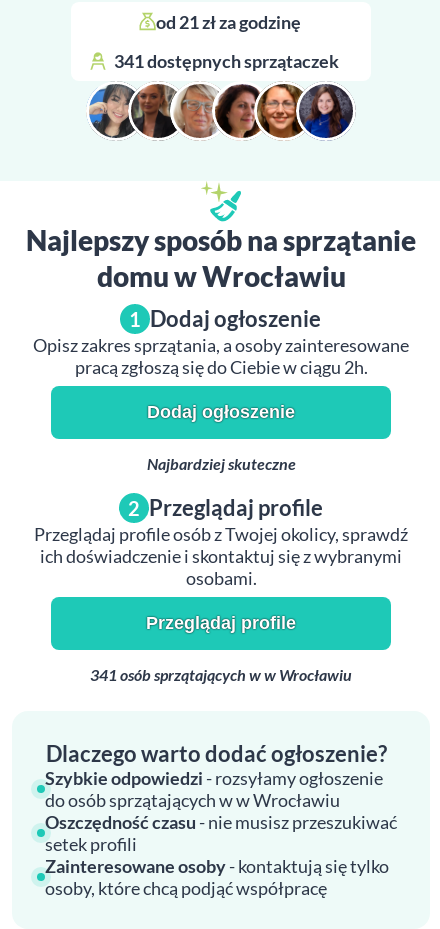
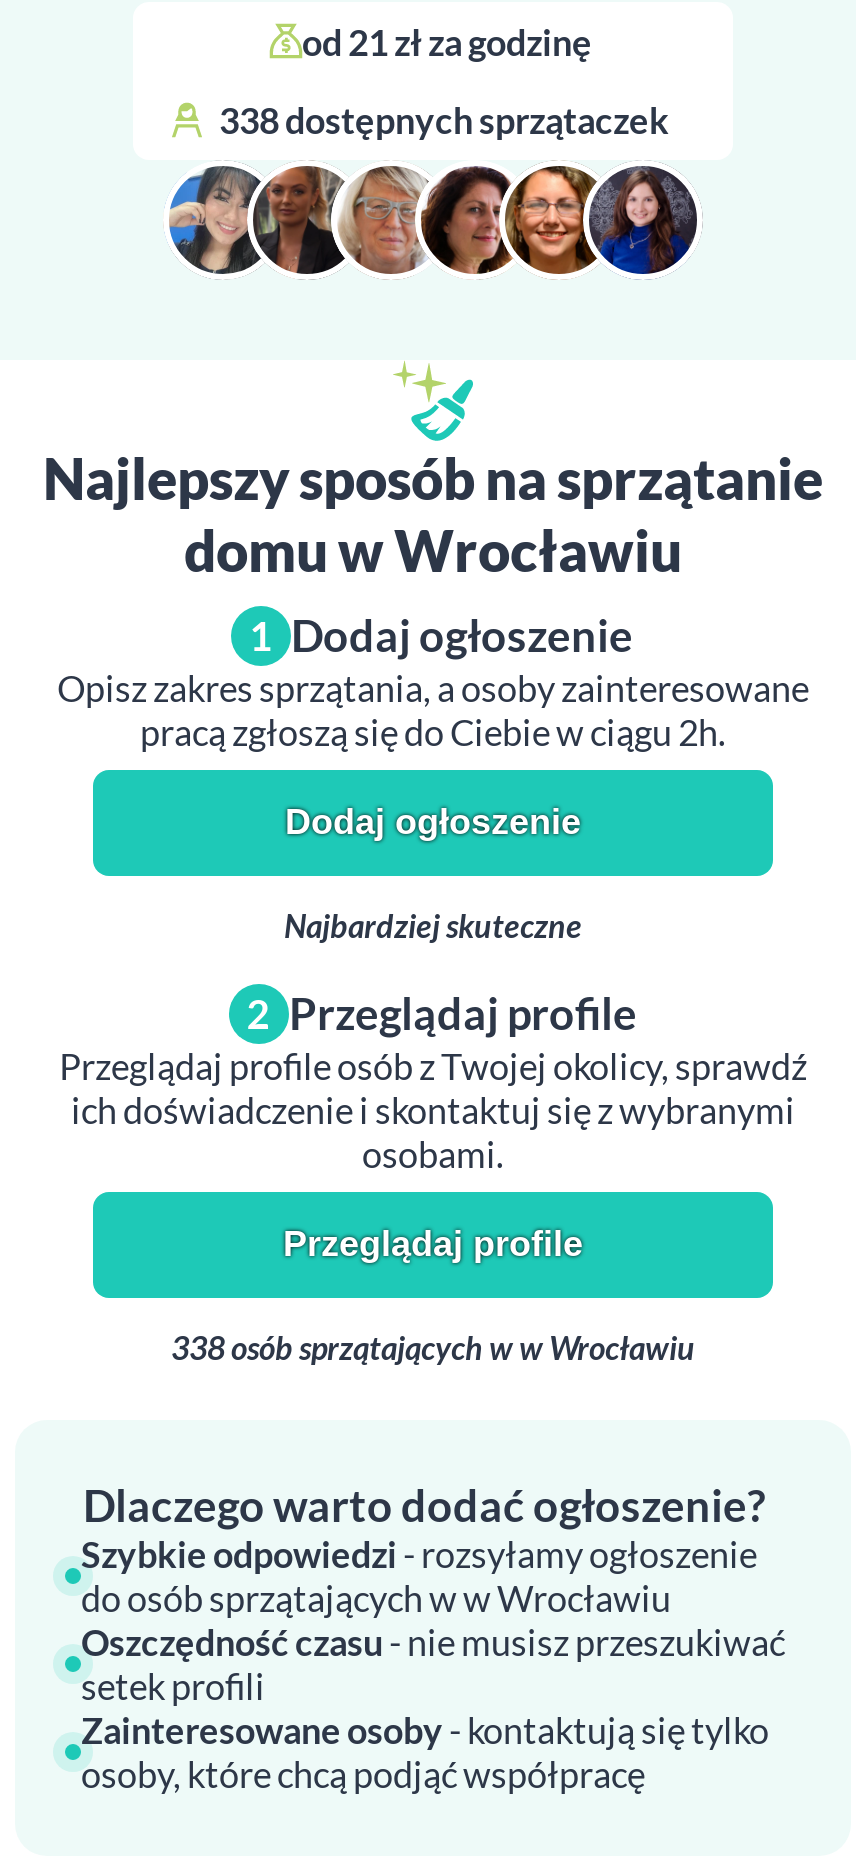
- 341 dostępnych sprzątaczek
+ 338 dostępnych sprzątaczek

- 341 osób sprzątających w w Wrocławiu
+ 338 osób sprzątających w w Wrocławiu
